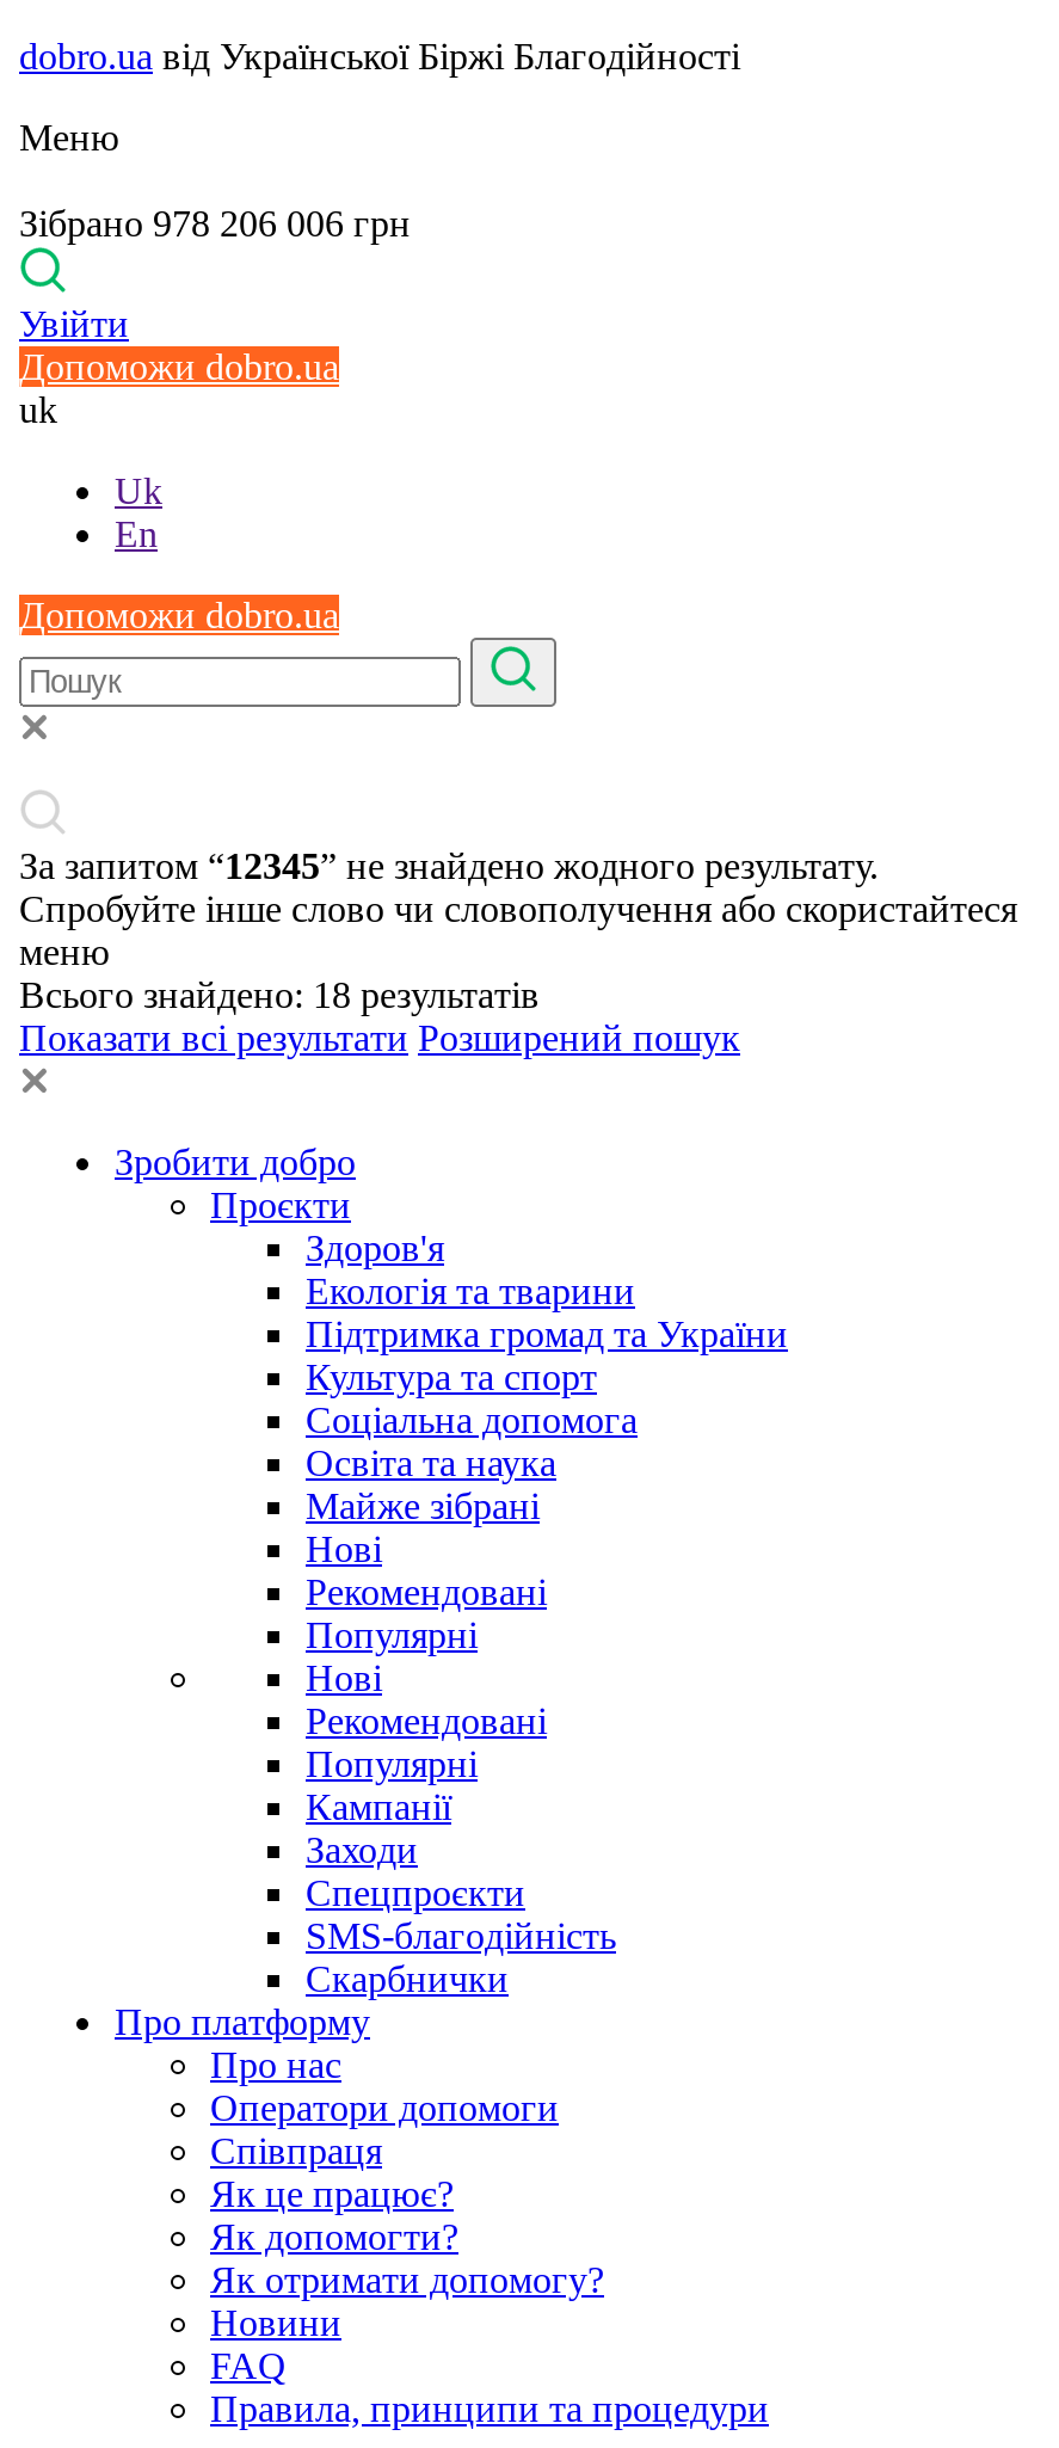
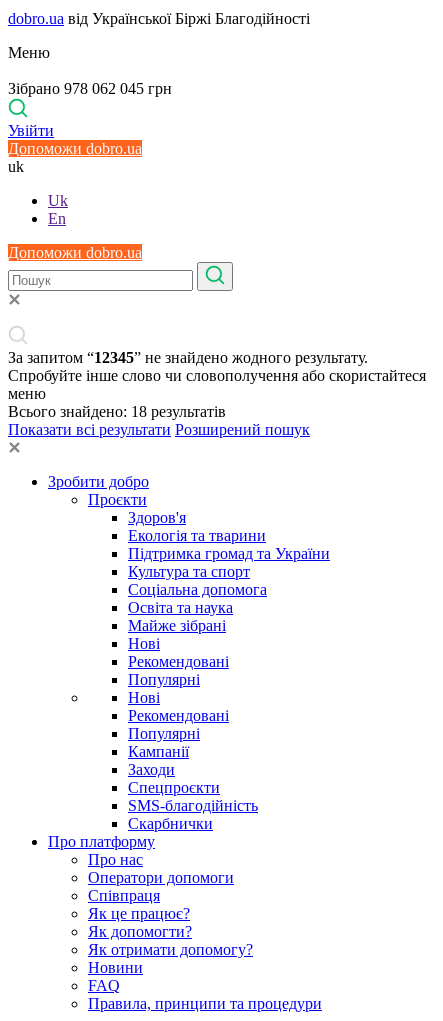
- Зібрано 978 206 006 грн
+ Зібрано 978 062 045 грн
